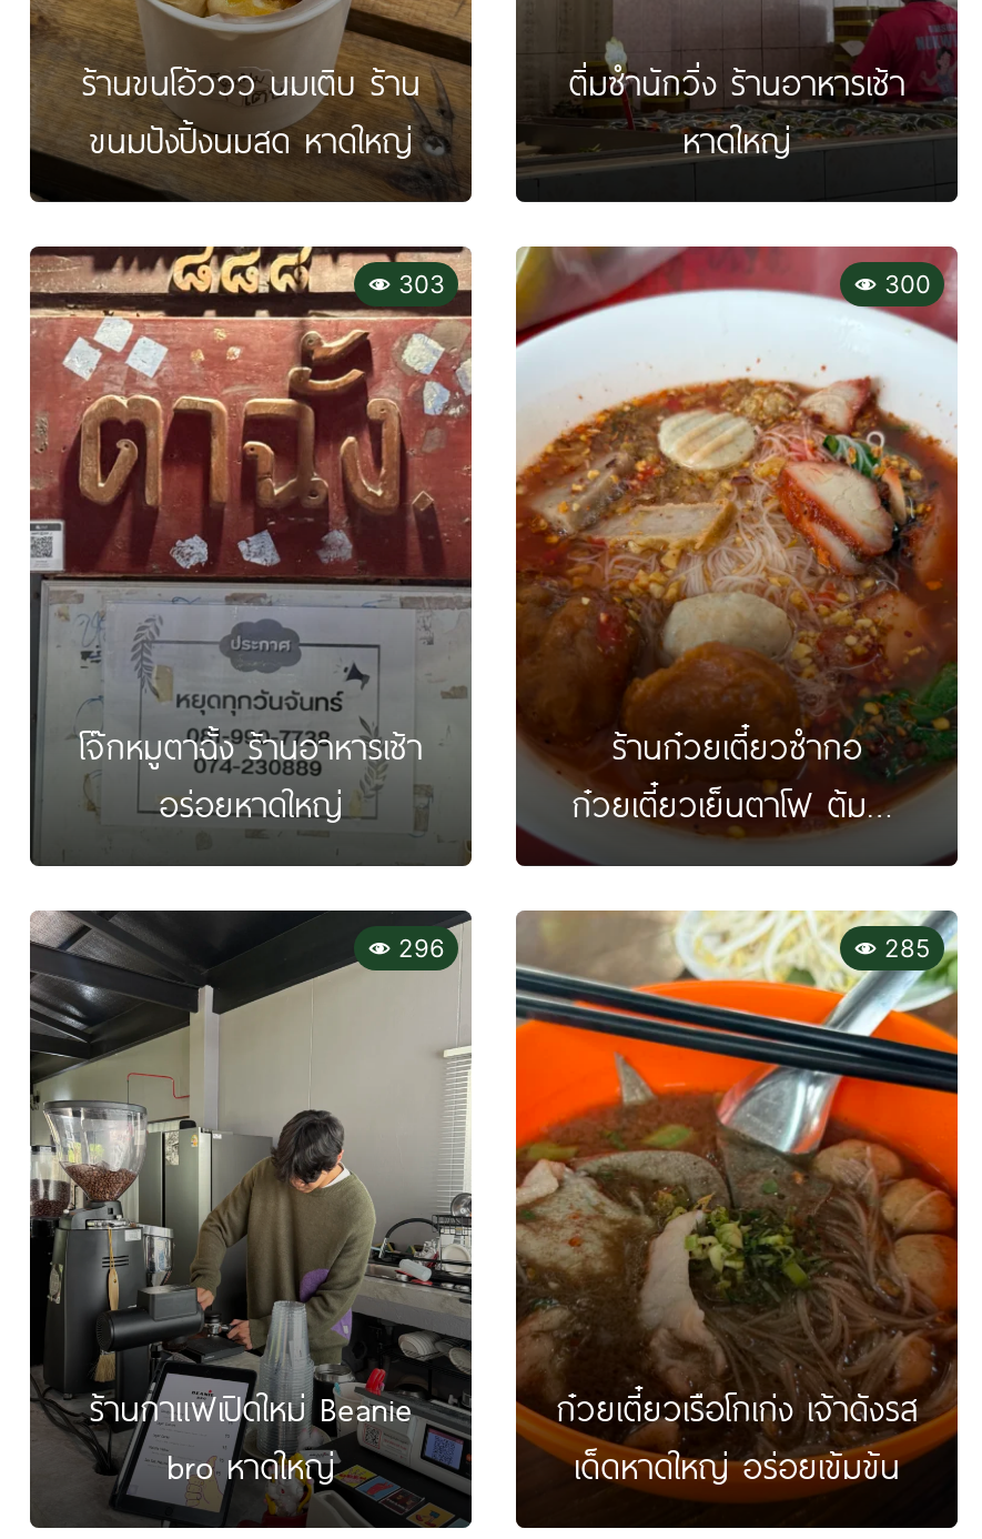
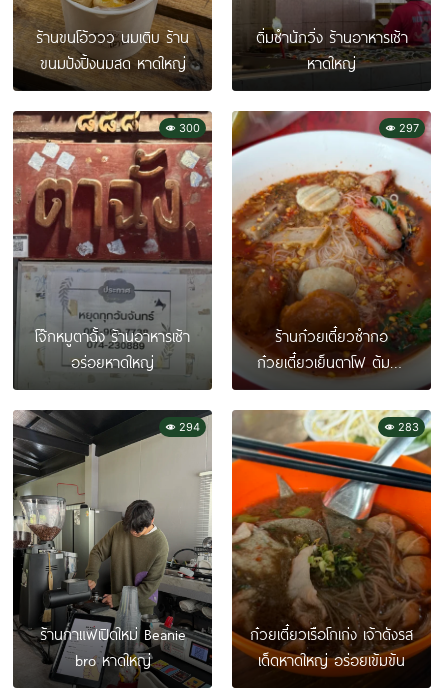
- 303
+ 300

- 300
+ 297

- 296
+ 294

- 285
+ 283
